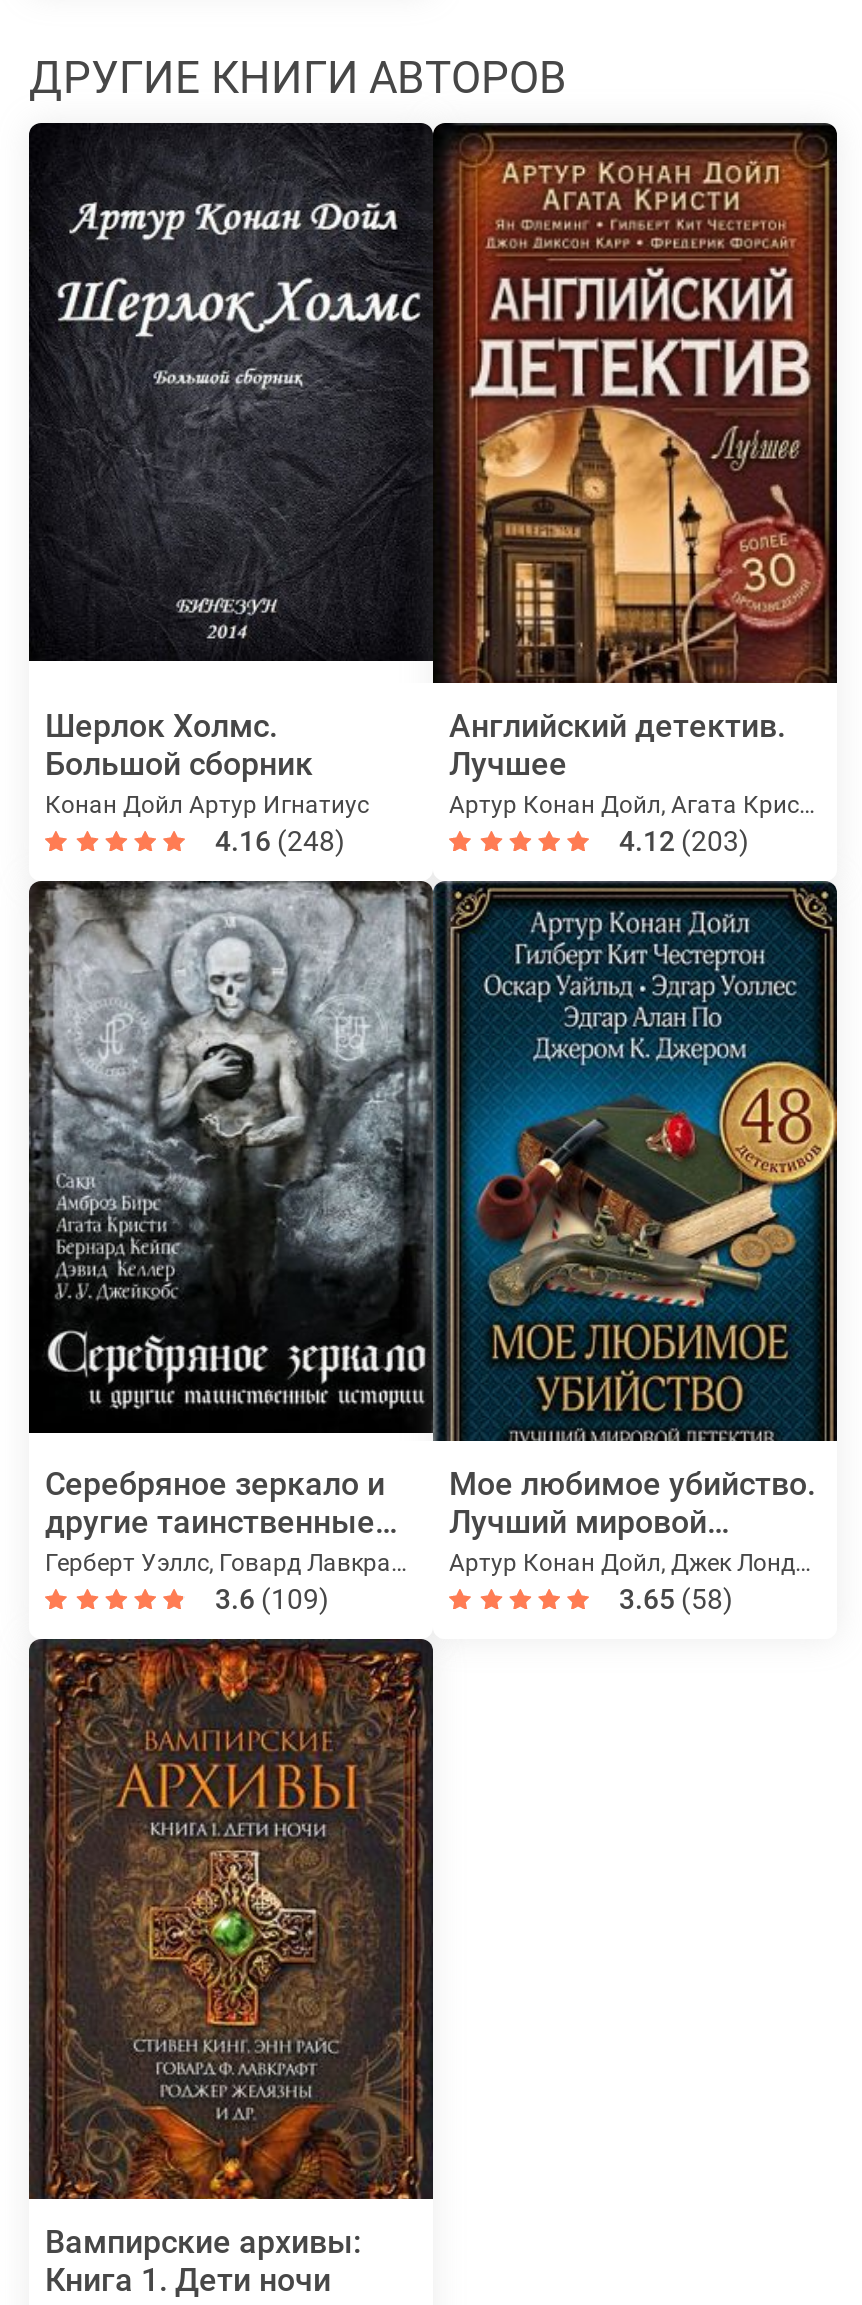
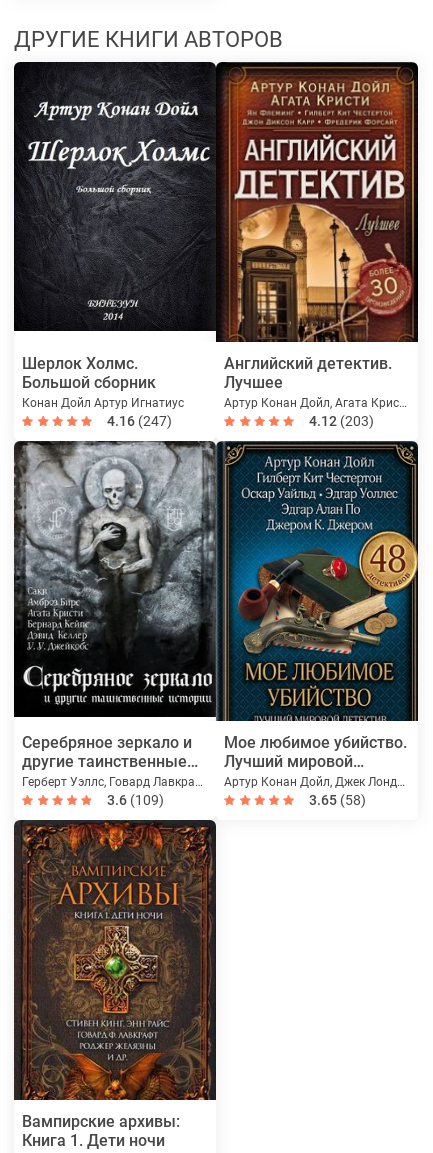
- 4.16 (248)
+ 4.16 (247)
